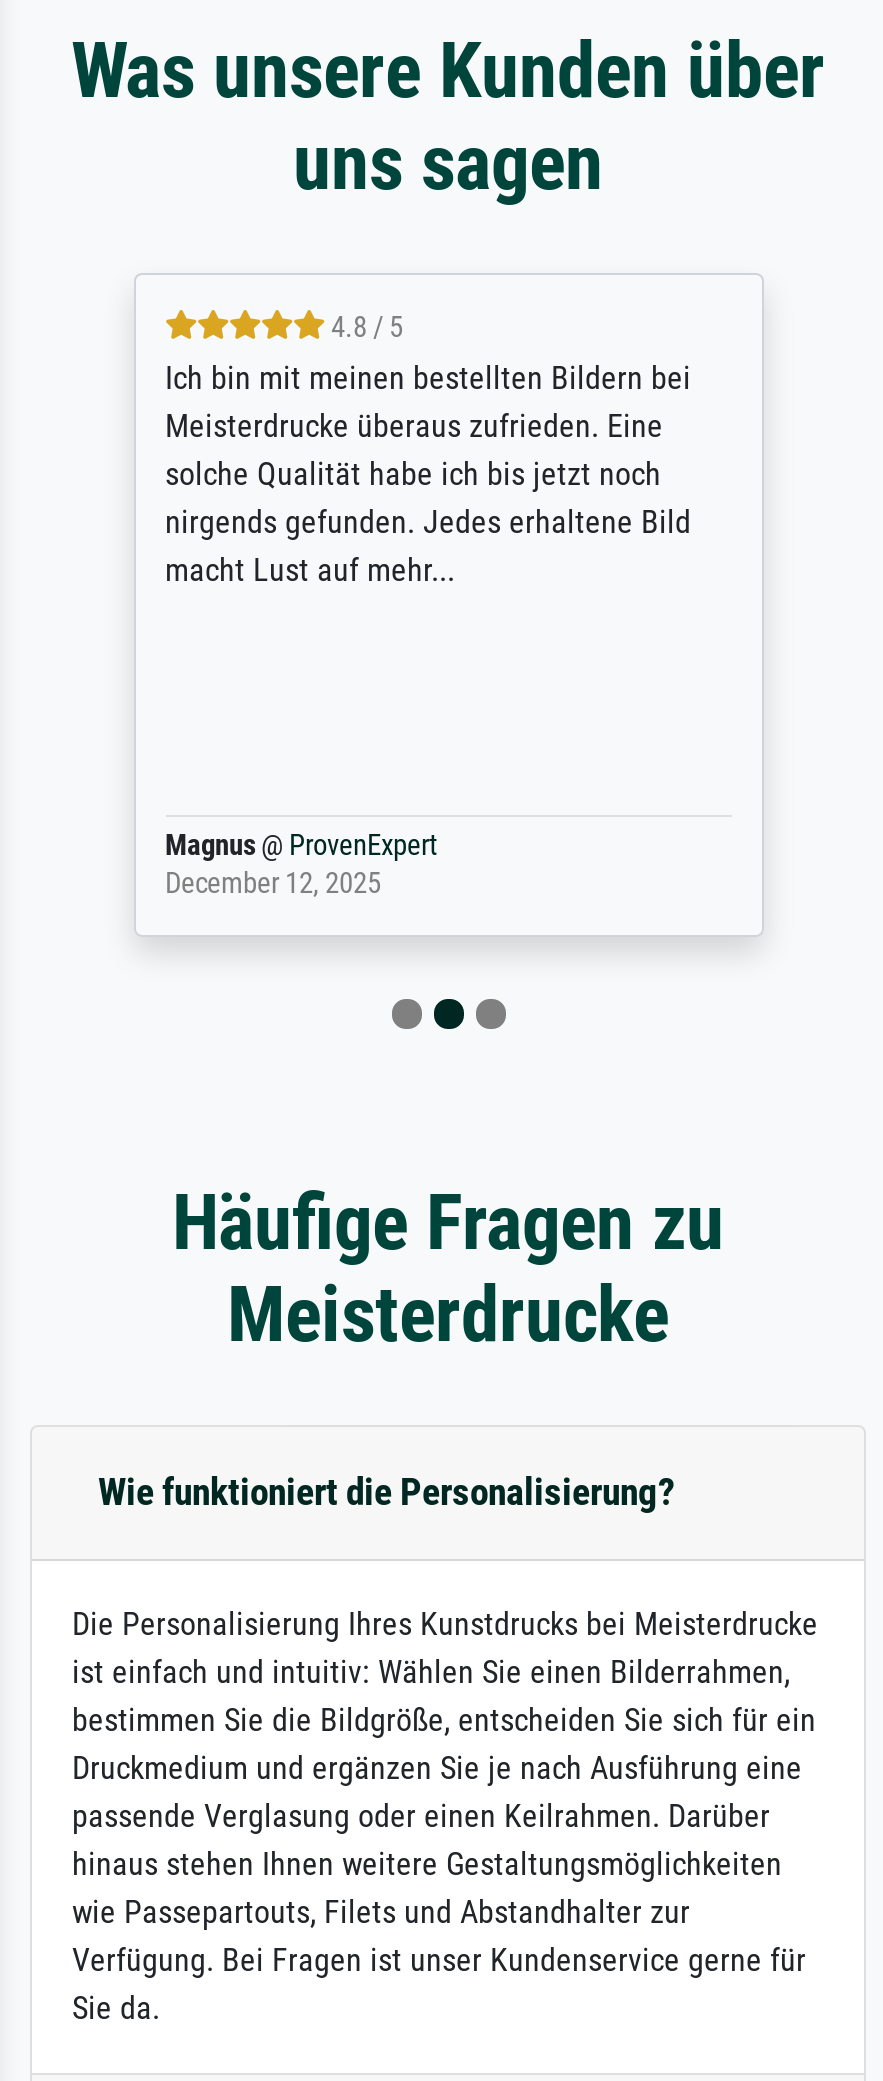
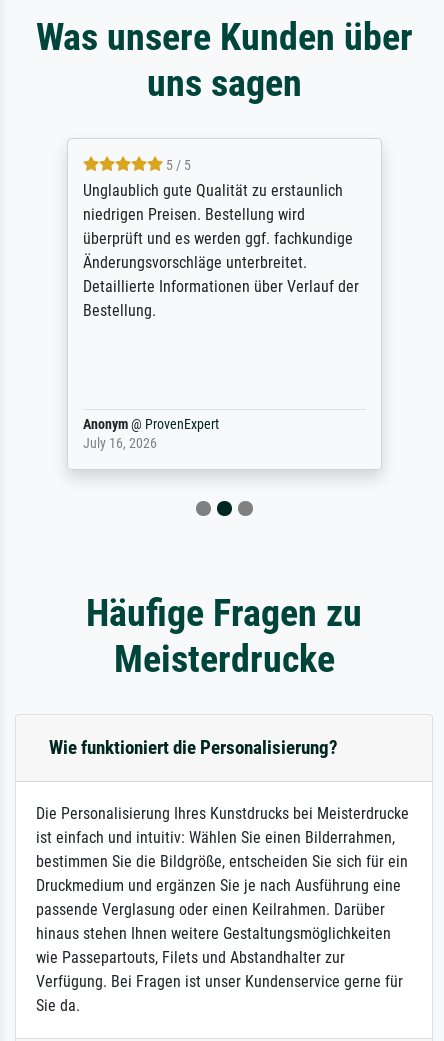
- 4.8 / 5
- Ich bin mit meinen bestellten Bildern bei
- Meisterdrucke überaus zufrieden. Eine
- solche Qualität habe ich bis jetzt noch
- nirgends gefunden. Jedes erhaltene Bild
- macht Lust auf mehr...
+ 5 / 5
+ Unglaublich gute Qualität zu erstaunlich
+ niedrigen Preisen. Bestellung wird
+ überprüft und es werden ggf. fachkundige
+ Änderungsvorschläge unterbreitet.
+ Detaillierte Informationen über Verlauf der
+ Bestellung.

- Magnus @ ProvenExpert
- December 12, 2025
+ Anonym @ ProvenExpert
+ July 16, 2026
